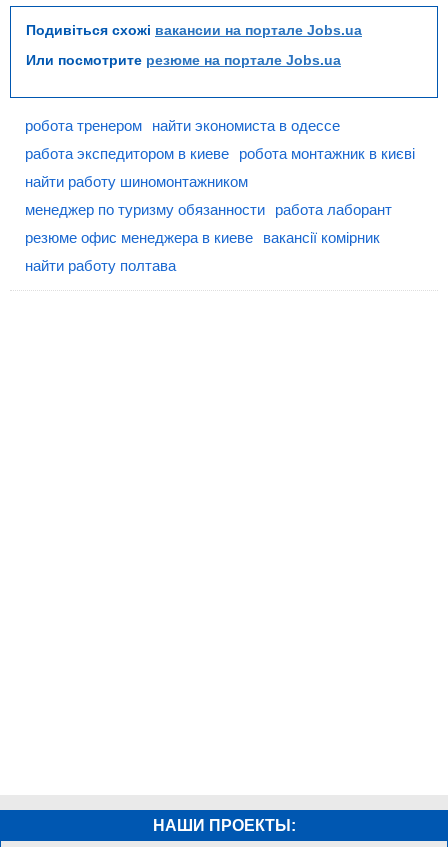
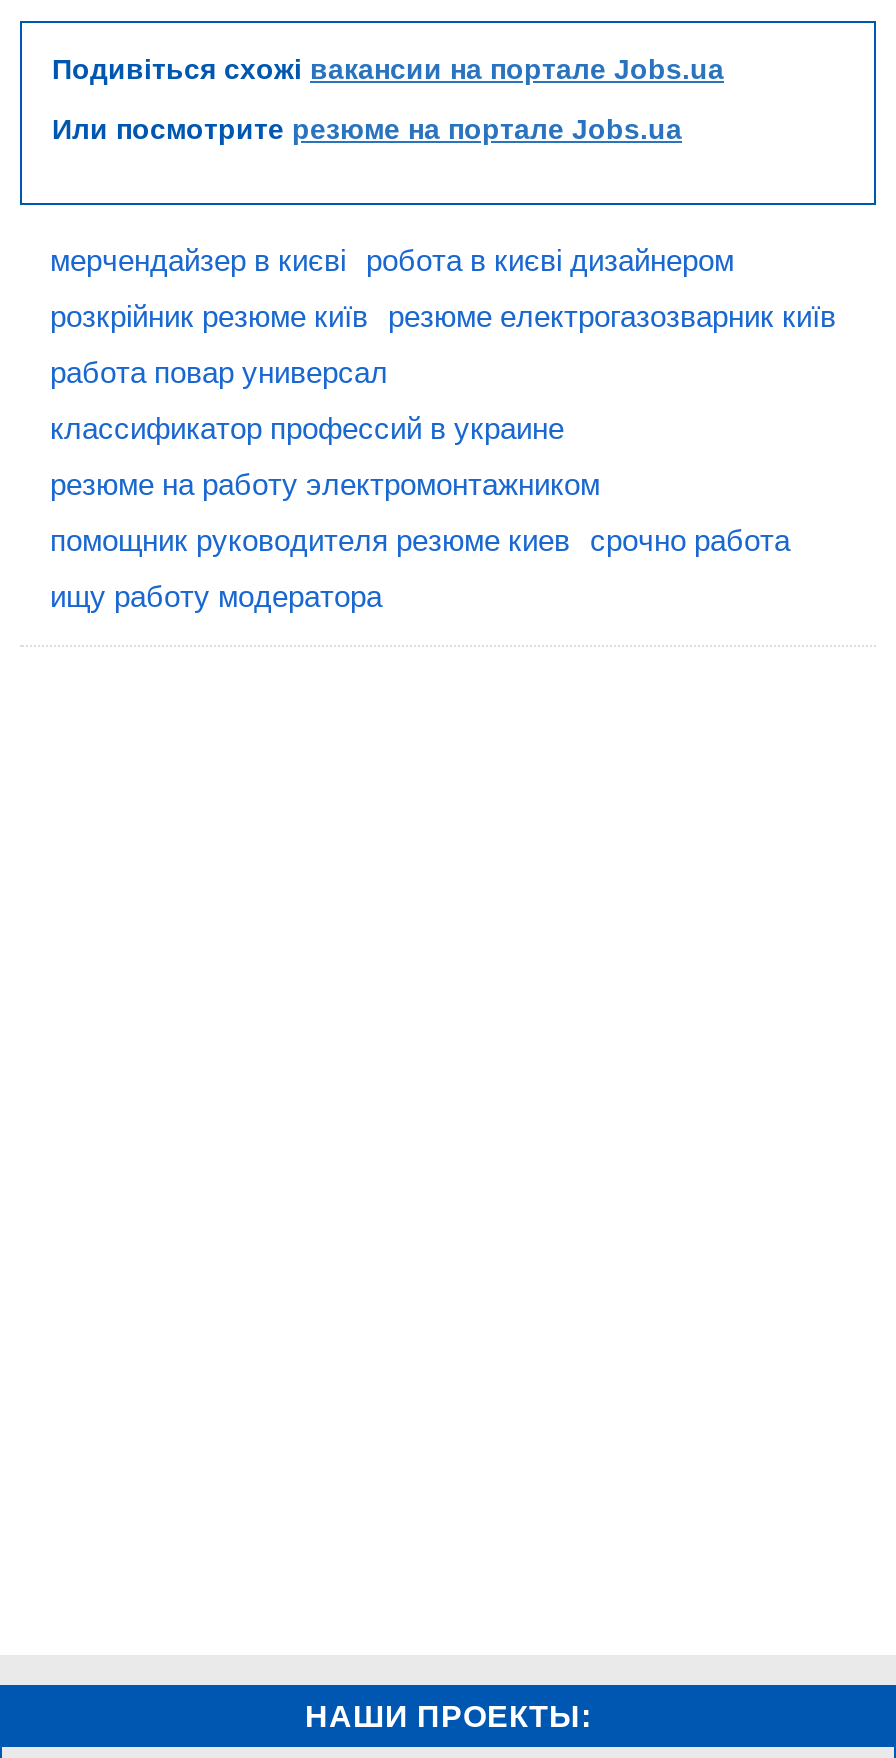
- робота тренером найти экономиста в одессе
- работа экспедитором в киеве робота монтажник в києві
- найти работу шиномонтажником
- менеджер по туризму обязанности работа лаборант
- резюме офис менеджера в киеве вакансії комірник
- найти работу полтава
+ мерчендайзер в києві робота в києві дизайнером
+ розкрійник резюме київ резюме електрогазозварник київ
+ работа повар универсал
+ классификатор профессий в украине
+ резюме на работу электромонтажником
+ помощник руководителя резюме киев срочно работа
+ ищу работу модератора
